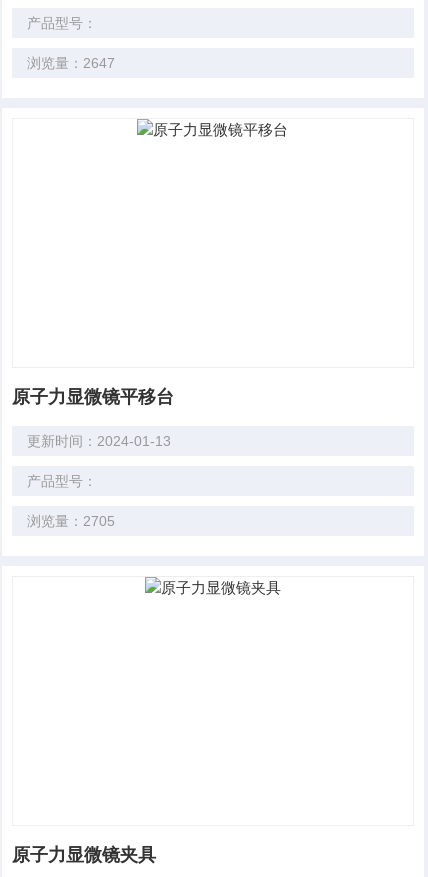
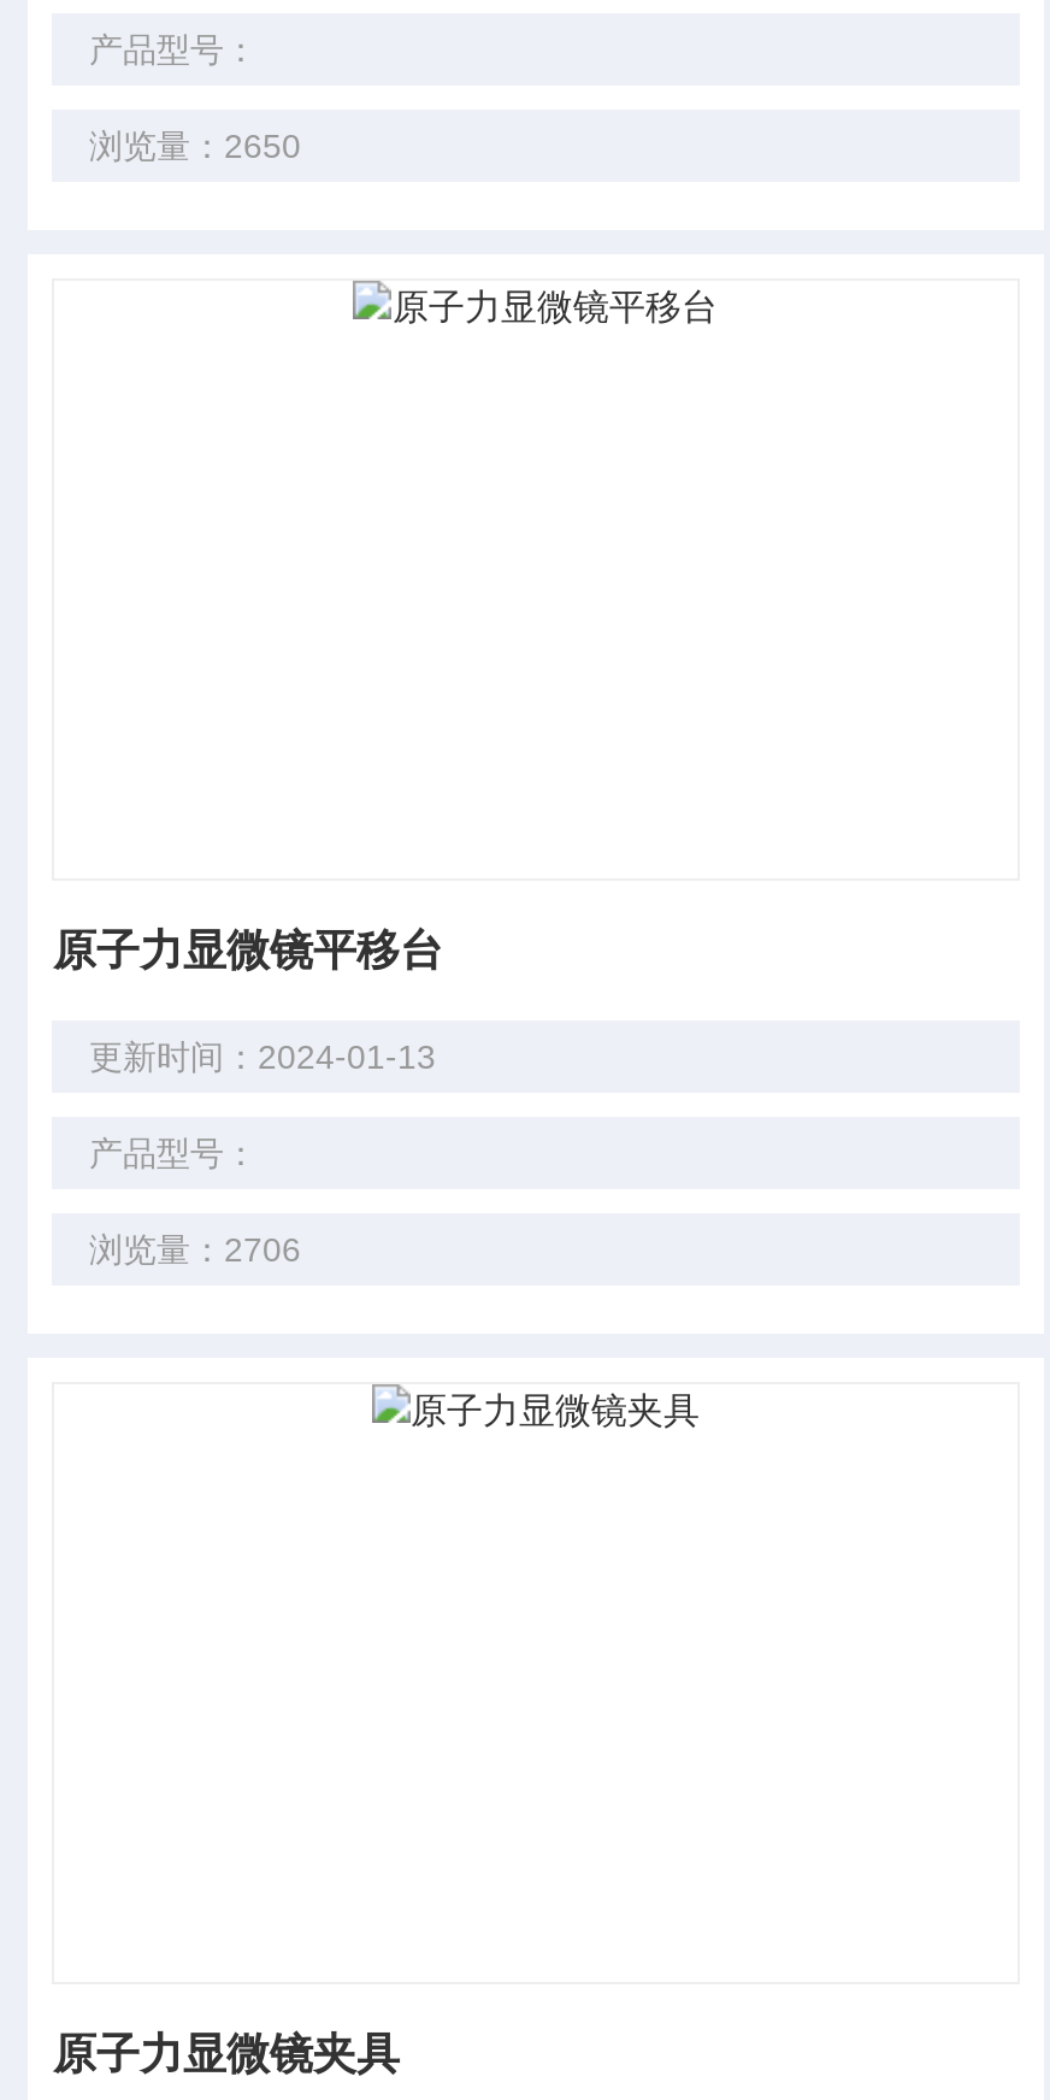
- 浏览量：2647
+ 浏览量：2650

- 浏览量：2705
+ 浏览量：2706
